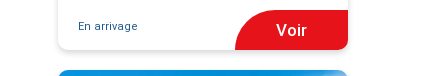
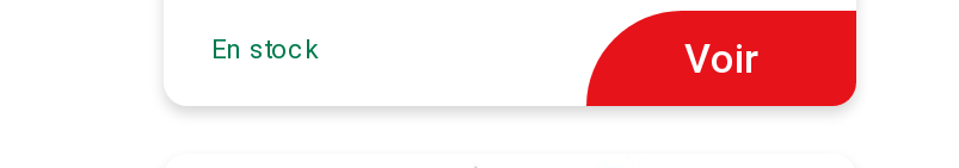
- En arrivage
+ En stock
